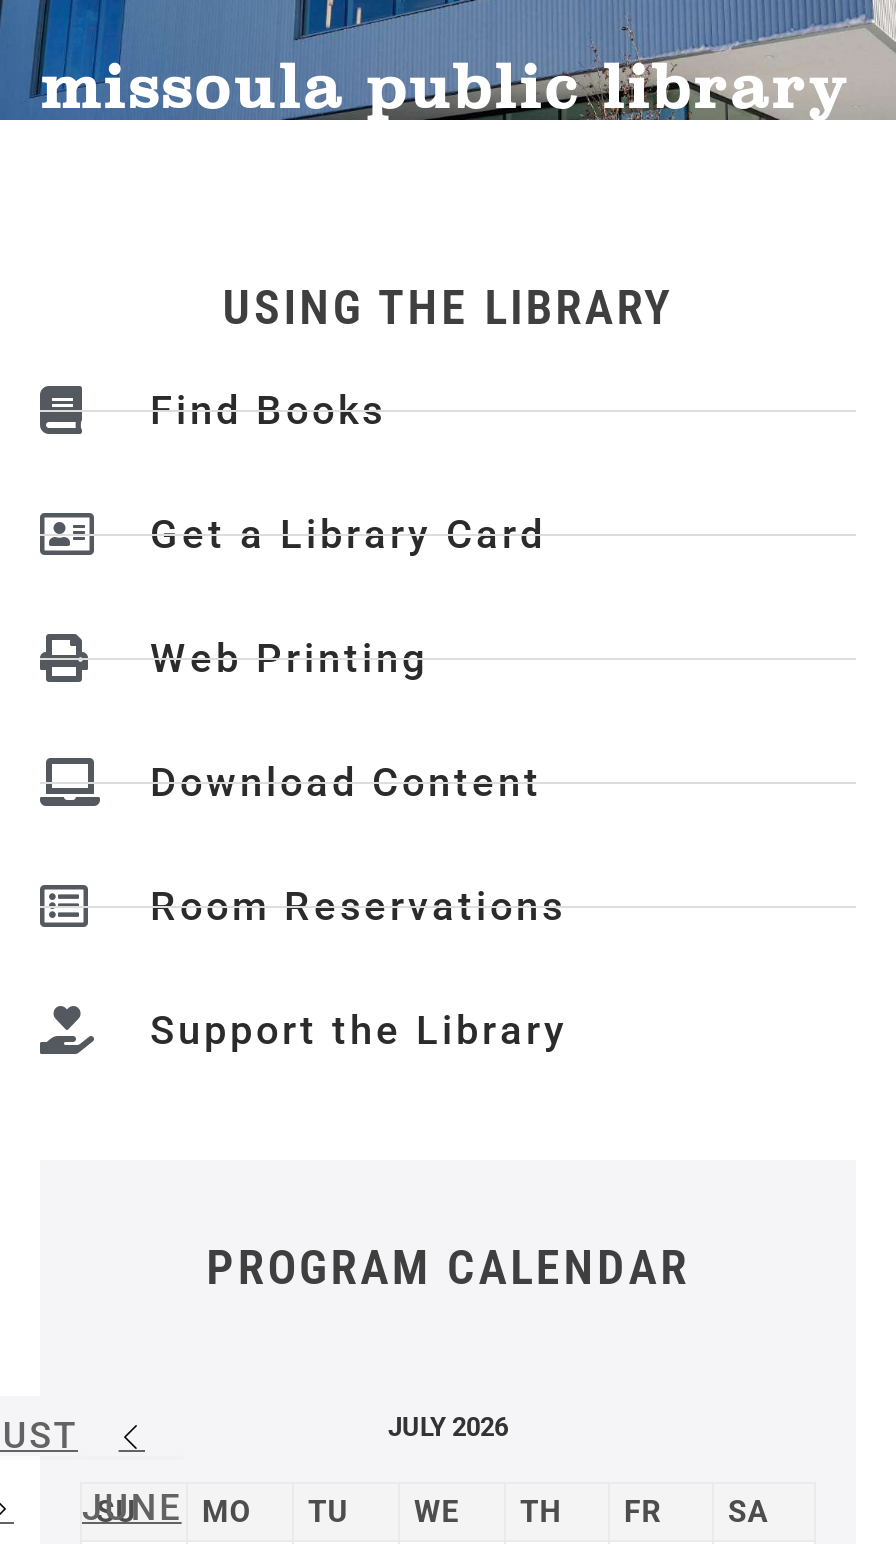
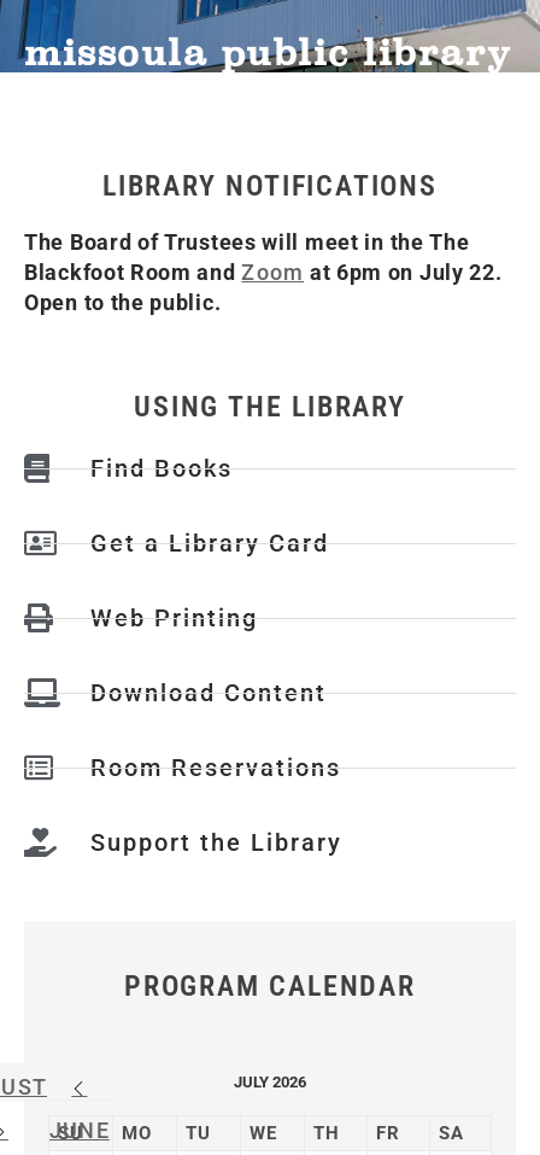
+ LIBRARY NOTIFICATIONS
+ The Board of Trustees will meet in the The
+ Blackfoot Room and Zoom at 6pm on July 22.
+ Open to the public.
